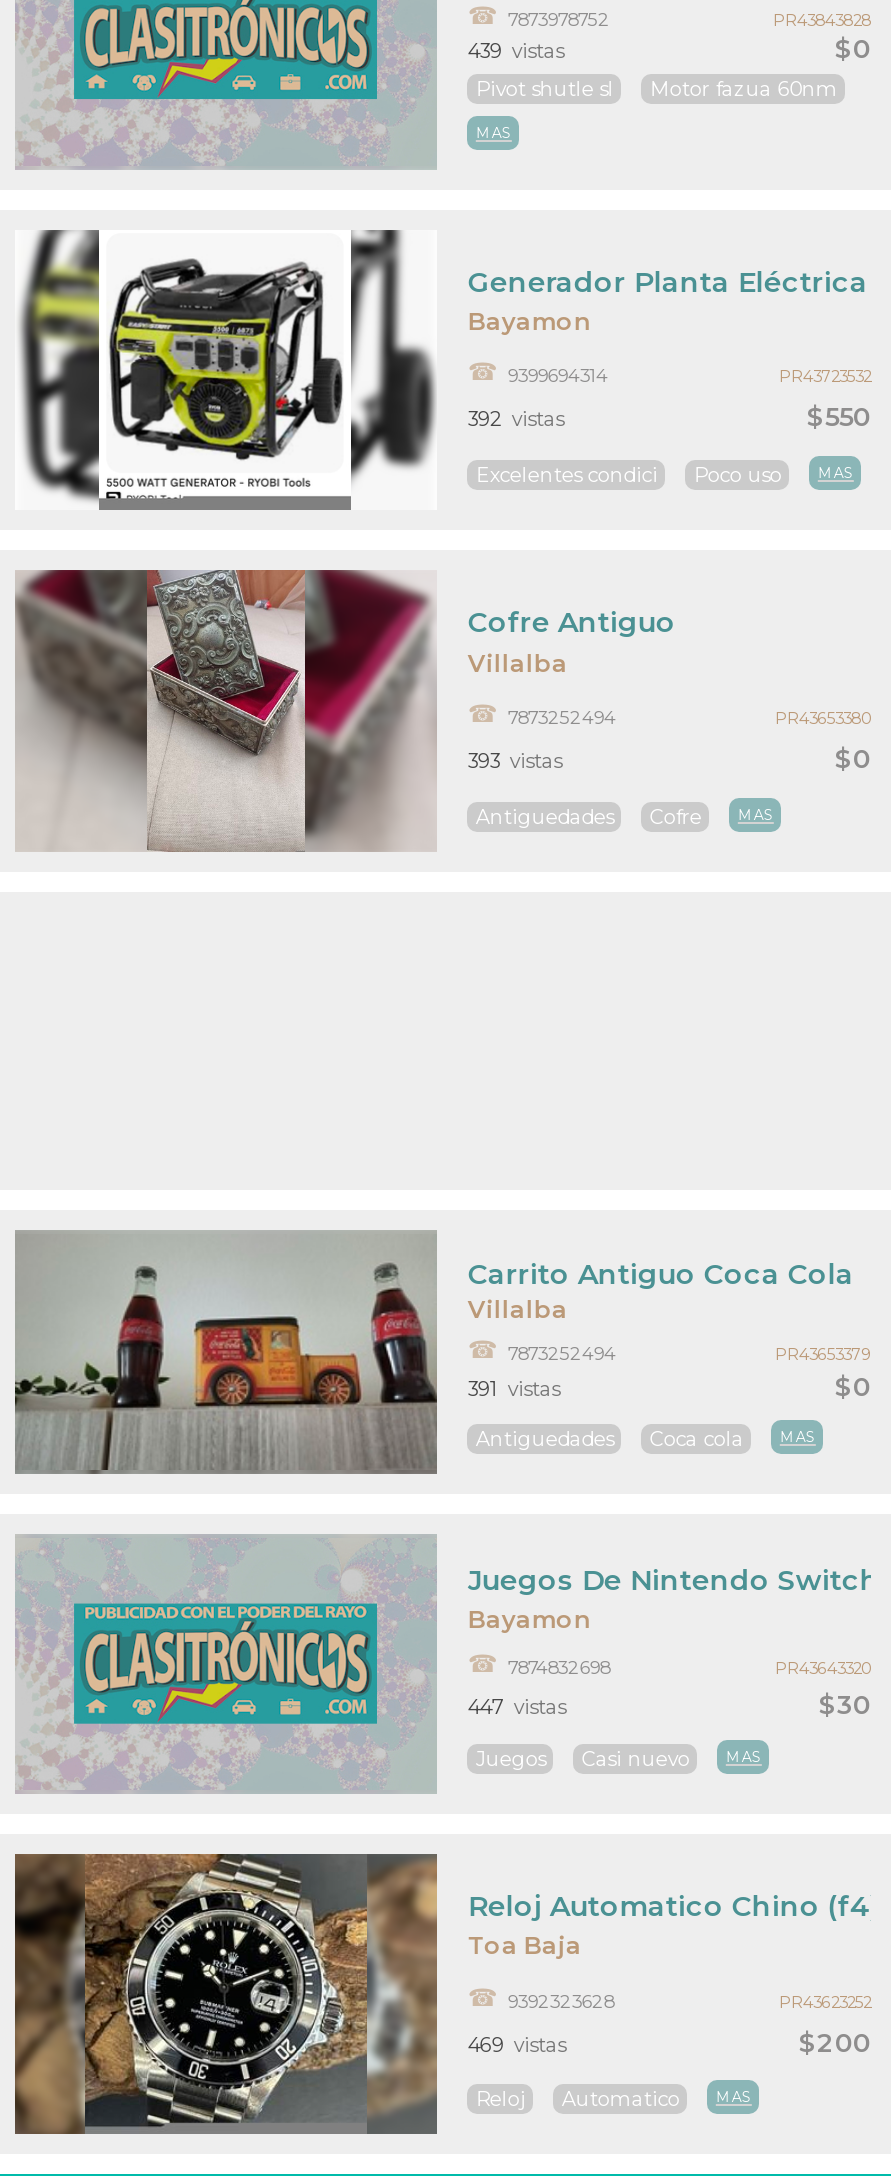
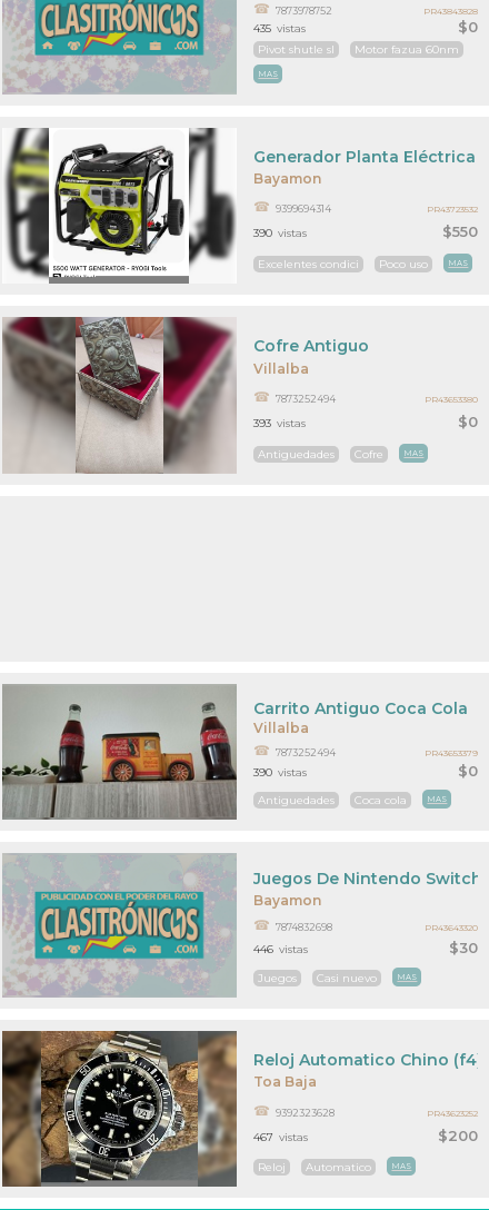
- 439 vistas
+ 435 vistas

- 392 vistas
+ 390 vistas

- 391 vistas
+ 390 vistas

- 447 vistas
+ 446 vistas

- 469 vistas
+ 467 vistas
